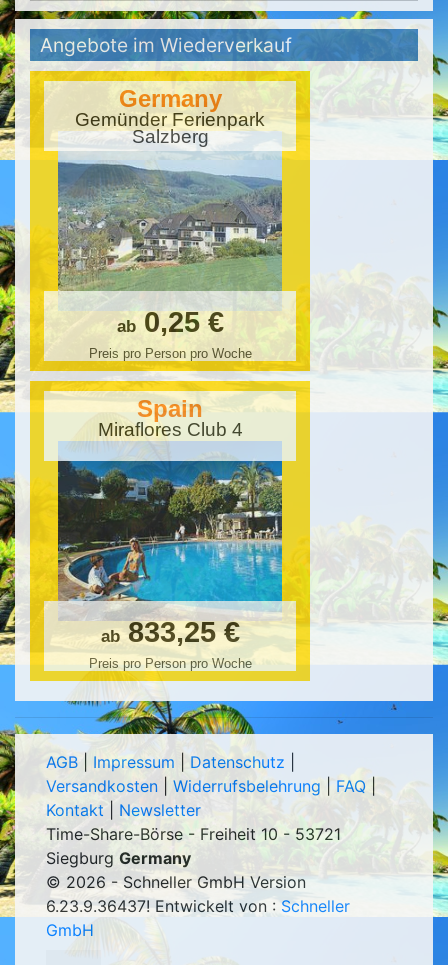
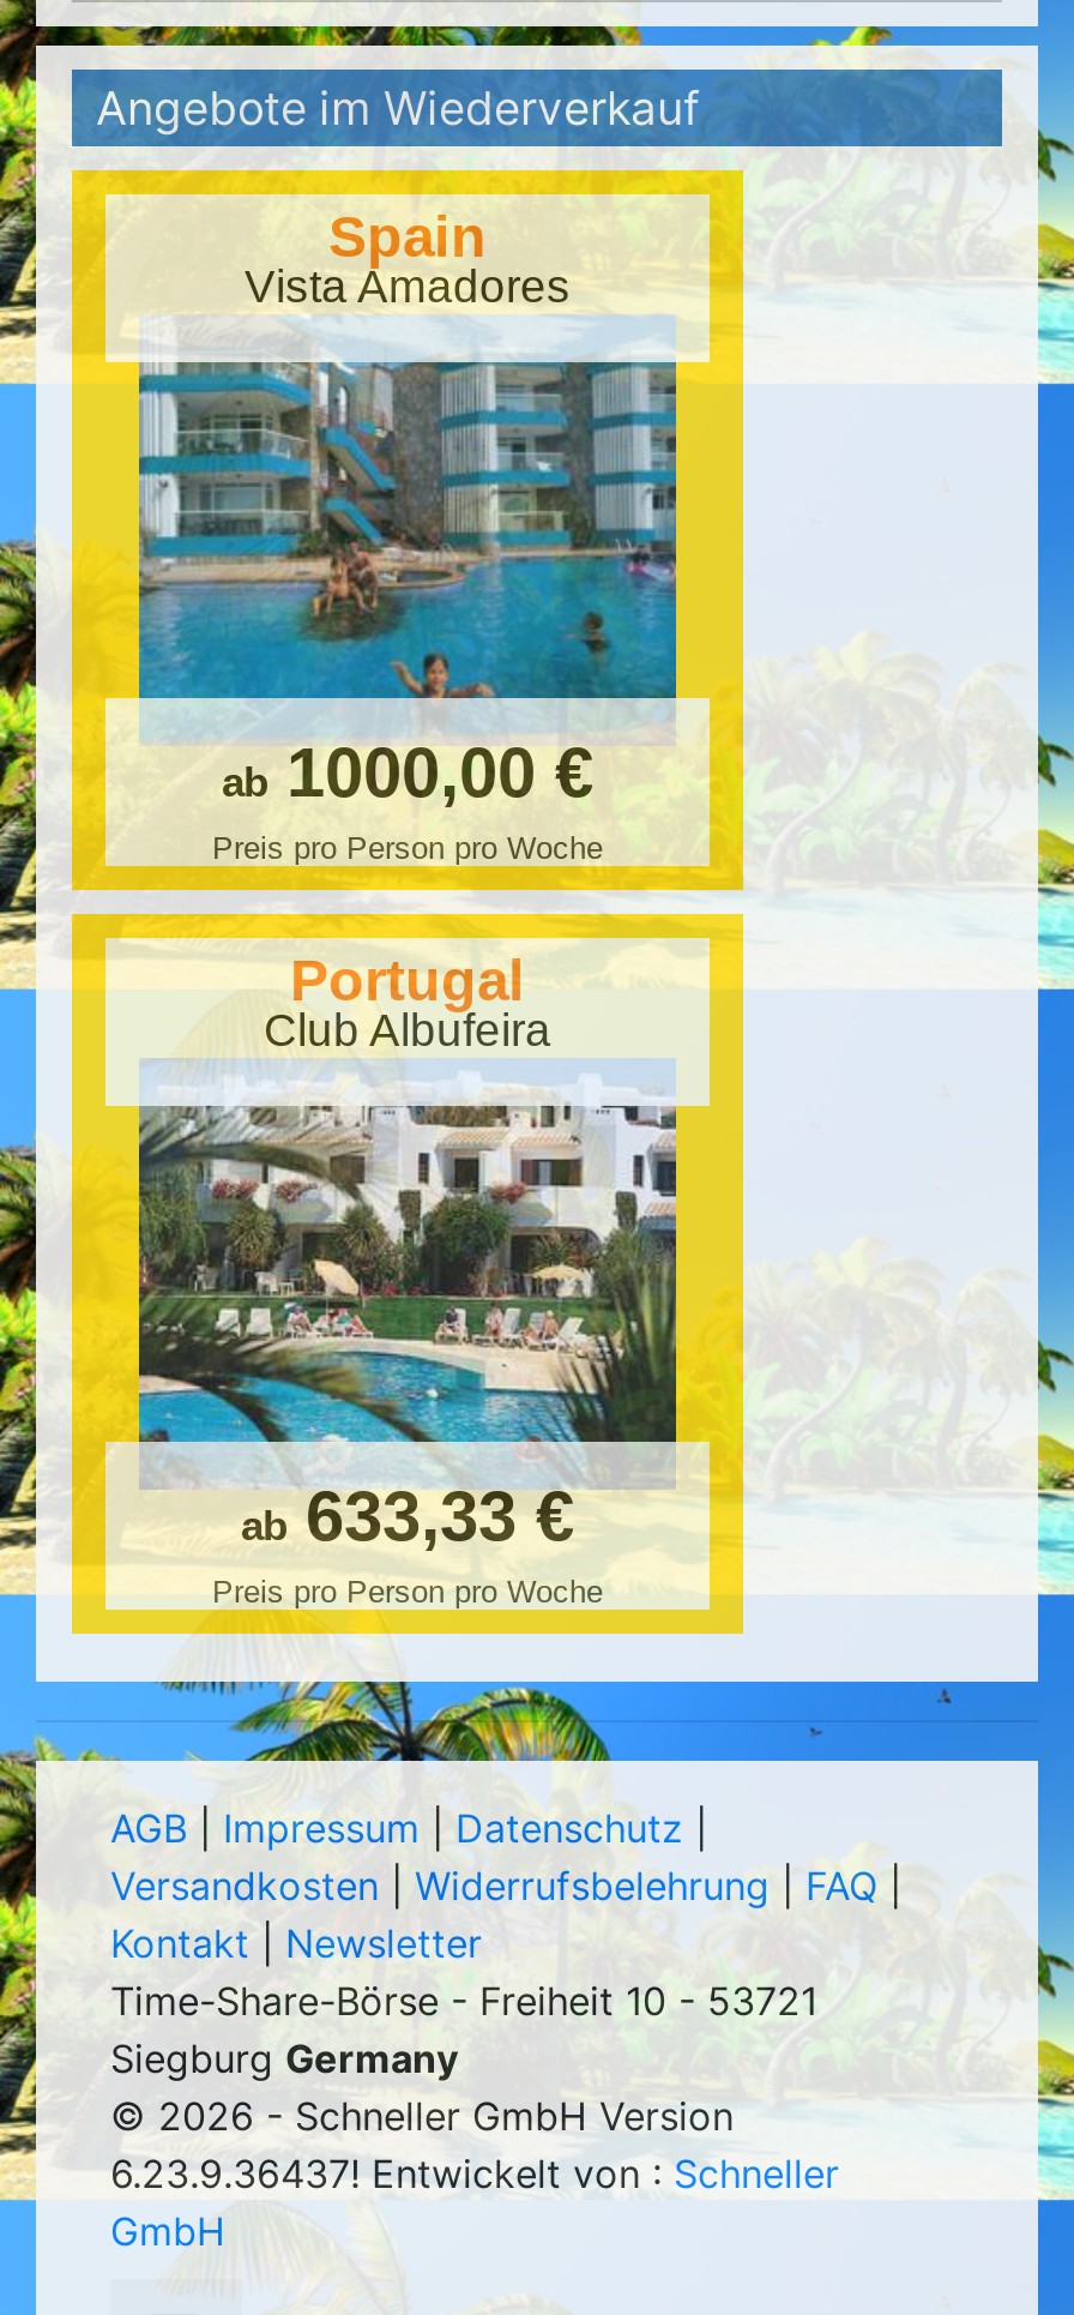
- Germany
- Gemünder Ferienpark
- Salzberg
+ Spain
+ Vista Amadores

- [image]
- ab 0,25 €
+ [image]
+ ab 1000,00 €

- Spain
- Miraflores Club 4
+ Portugal
+ Club Albufeira

- [image]
- ab 833,25 €
+ [image]
+ ab 633,33 €
